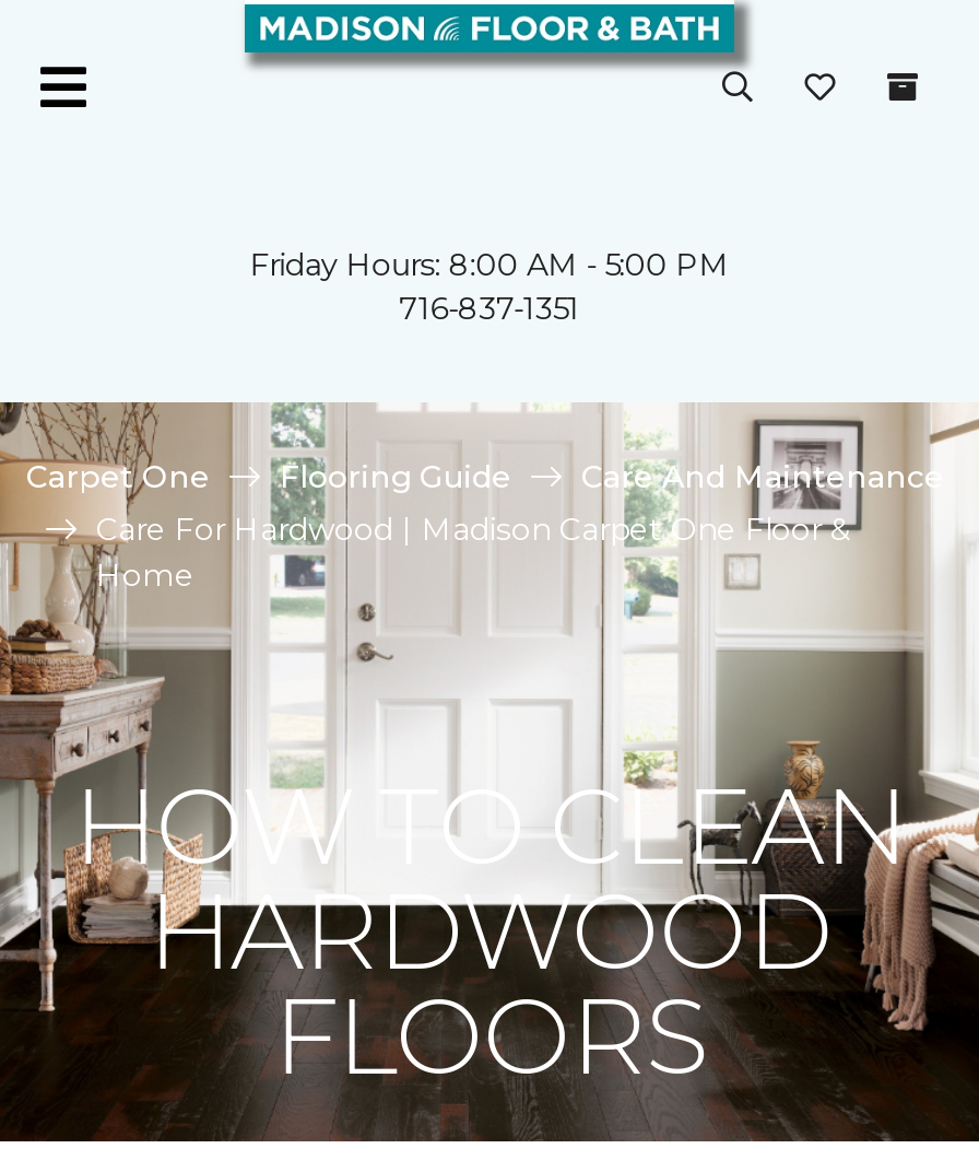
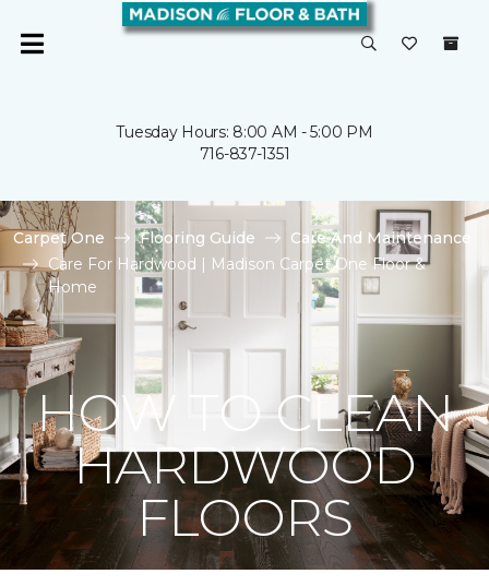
- Friday Hours: 8:00 AM - 5:00 PM
+ Tuesday Hours: 8:00 AM - 5:00 PM
